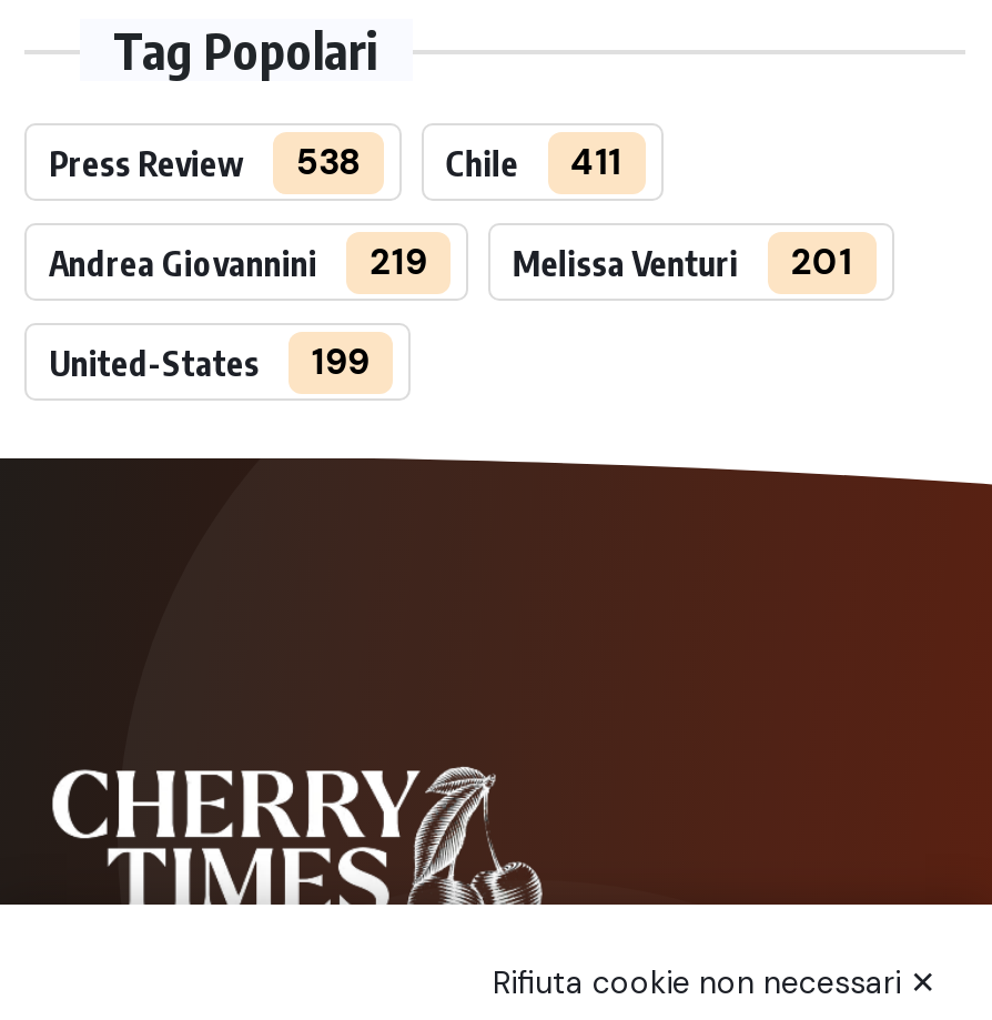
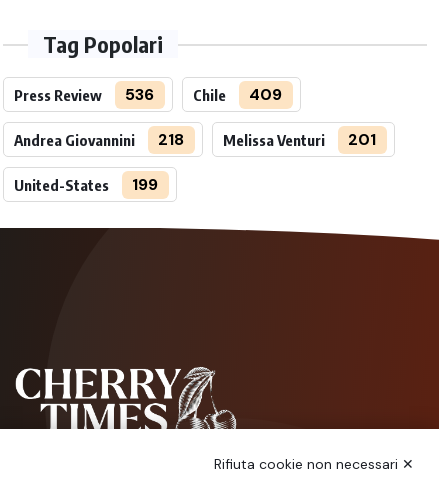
- Press Review 538
+ Press Review 536

- Chile 411
+ Chile 409

- Andrea Giovannini 219
+ Andrea Giovannini 218
